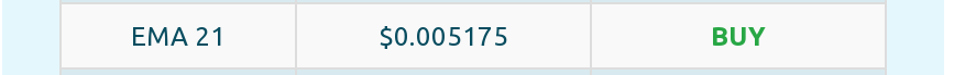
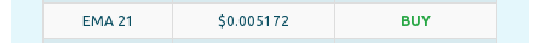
- $0.005175
+ $0.005172
